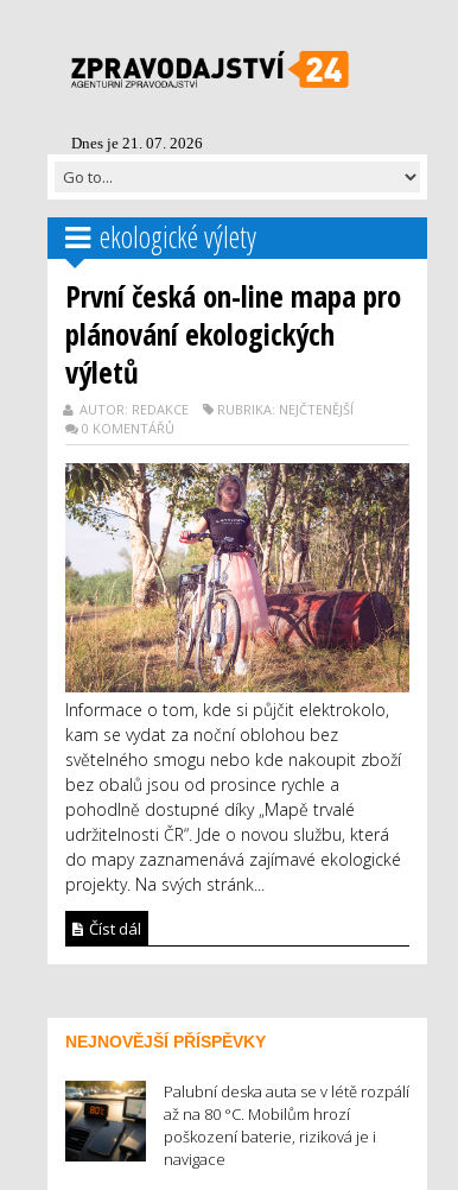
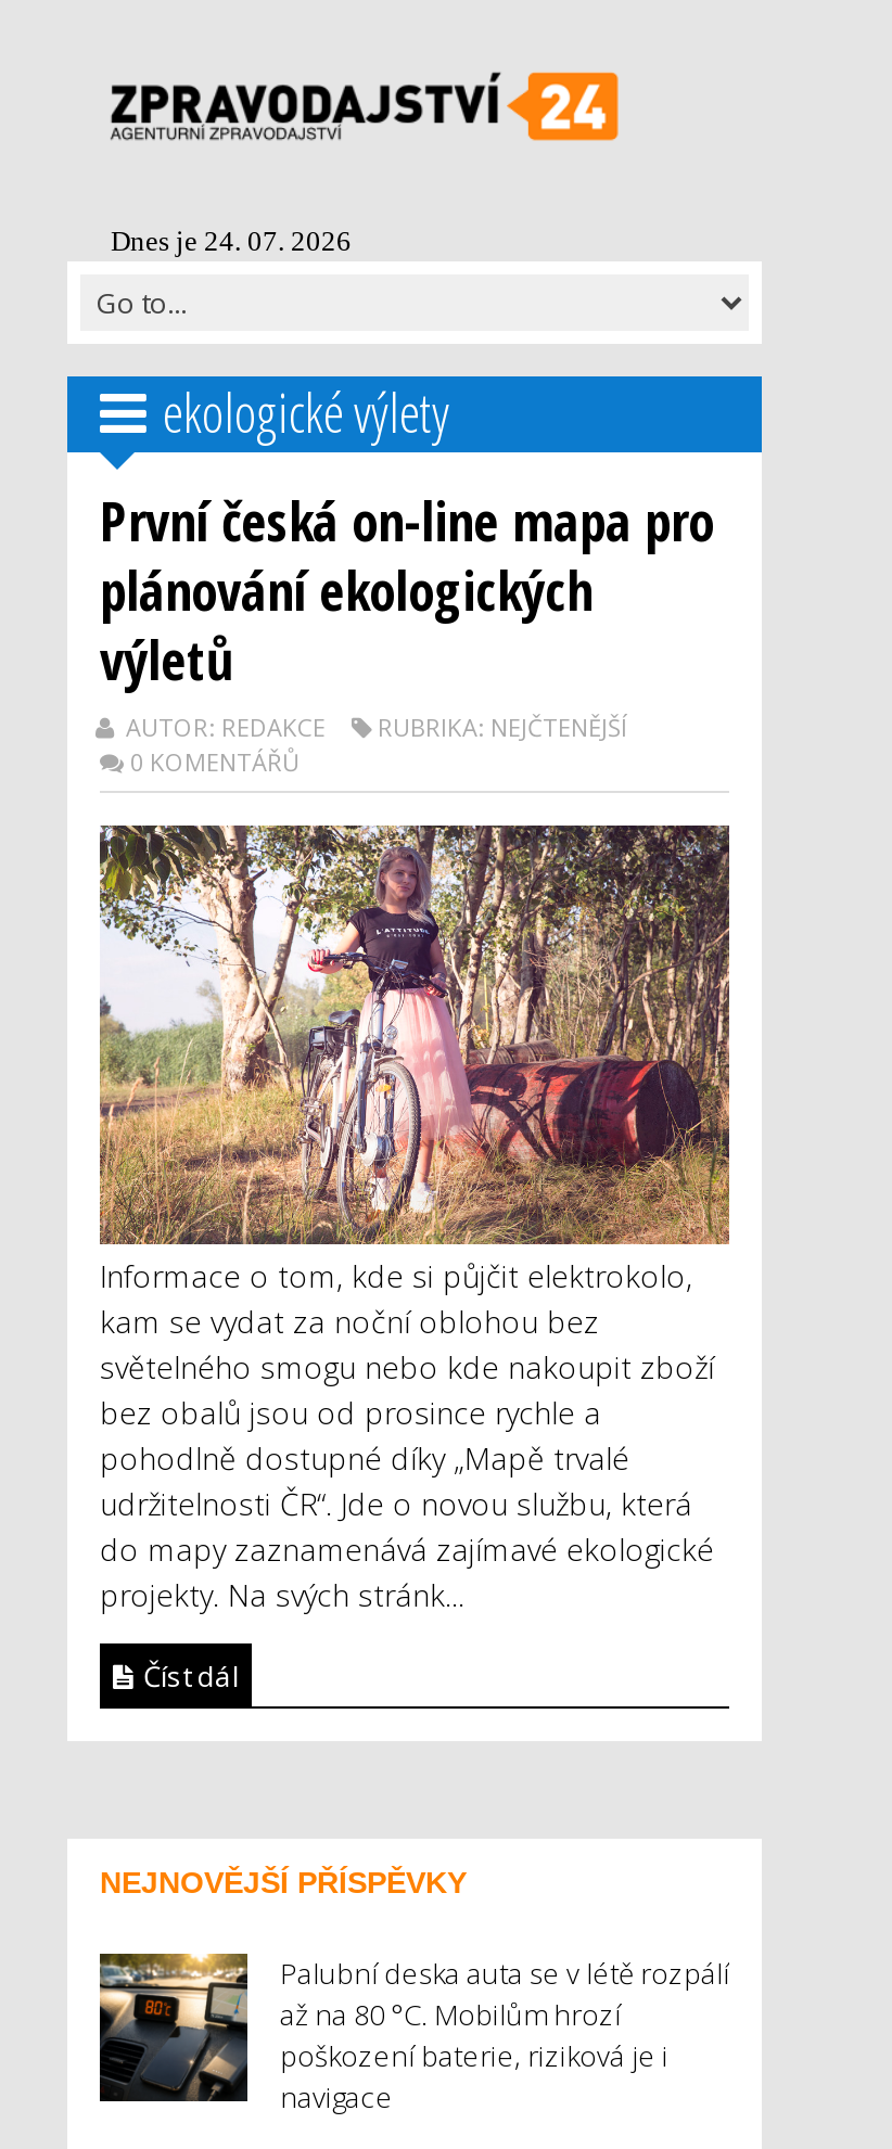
- Dnes je 21. 07. 2026
+ Dnes je 24. 07. 2026
